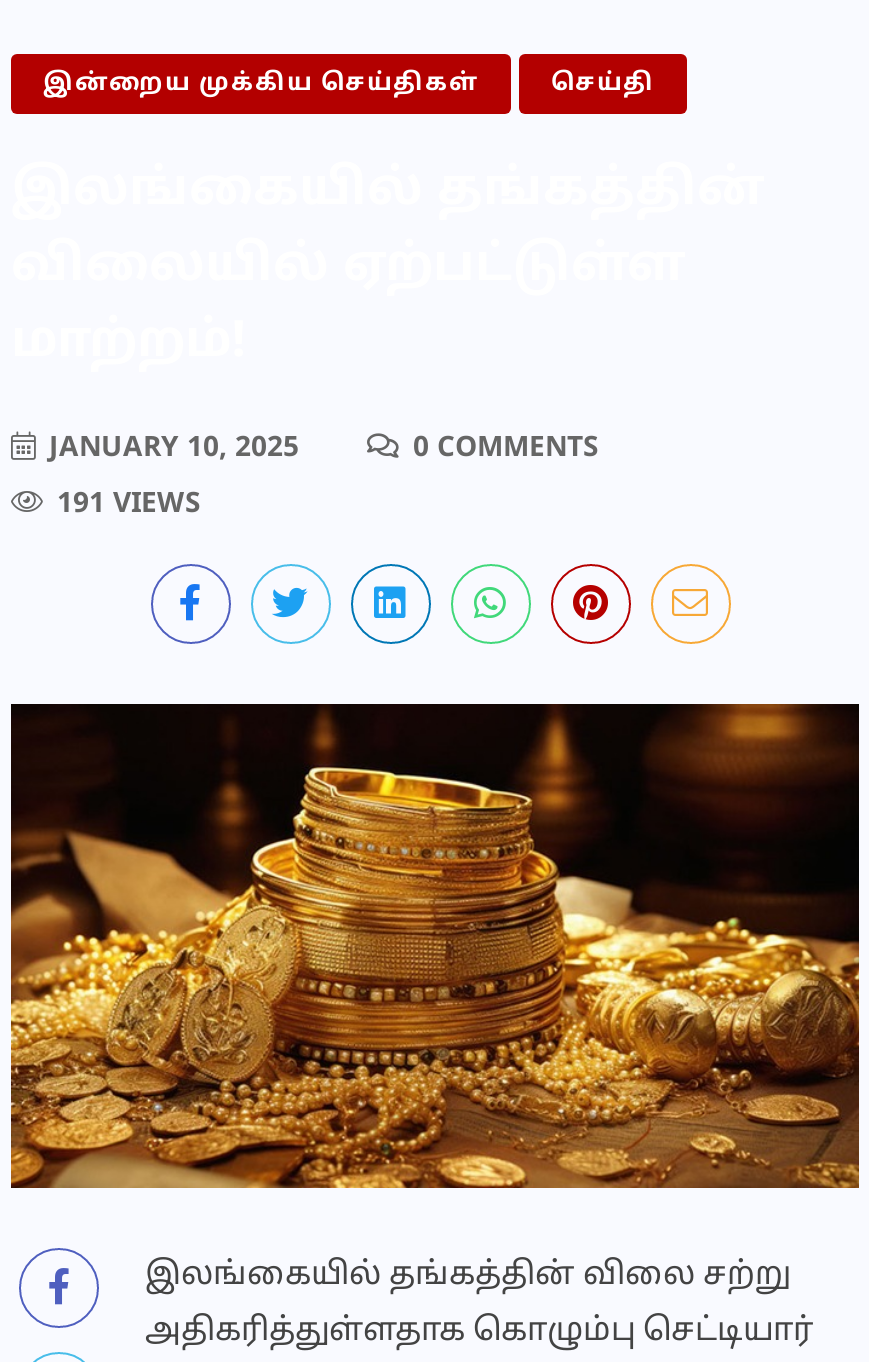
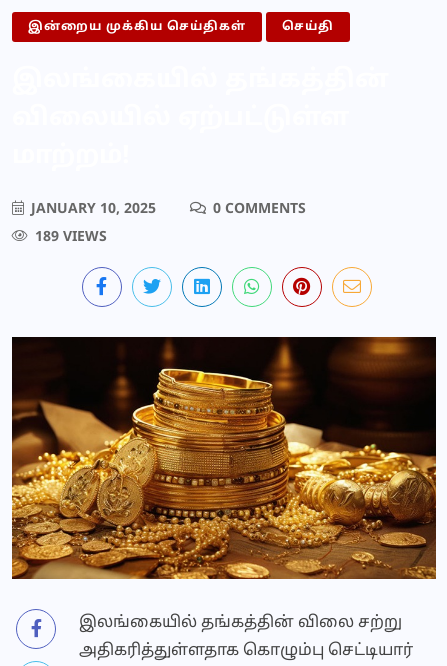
- 191 VIEWS
+ 189 VIEWS
